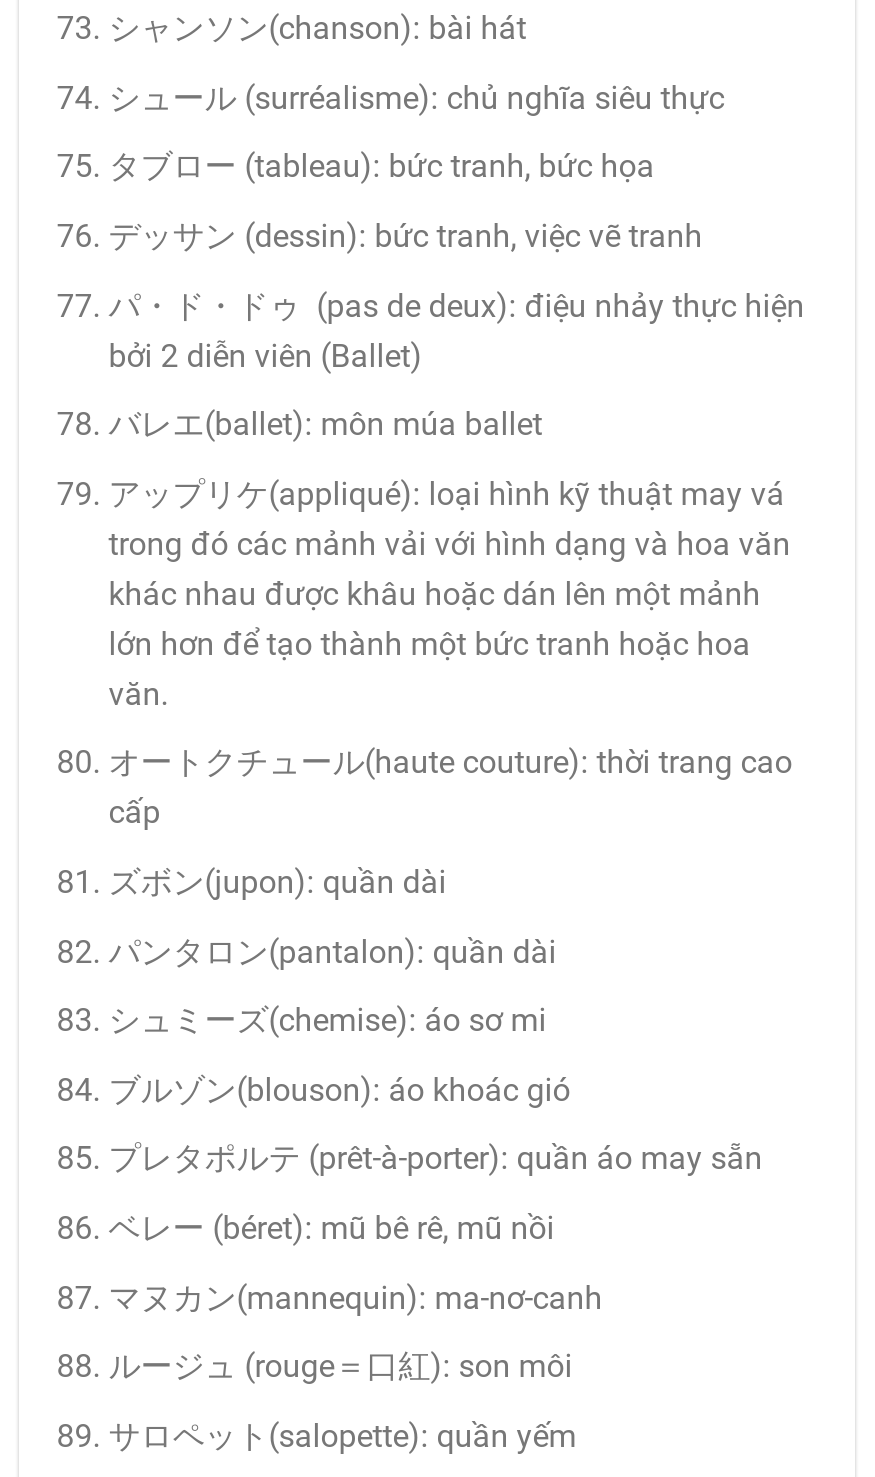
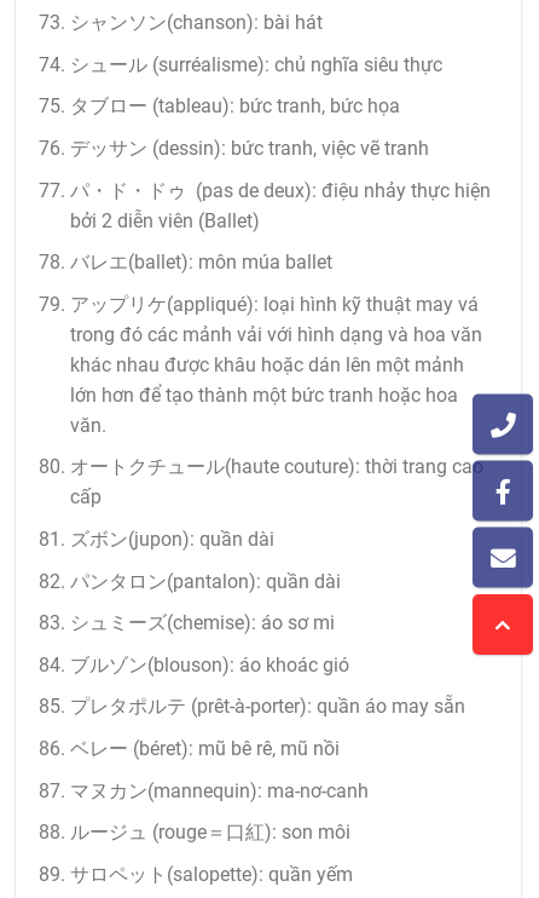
+ [image]
